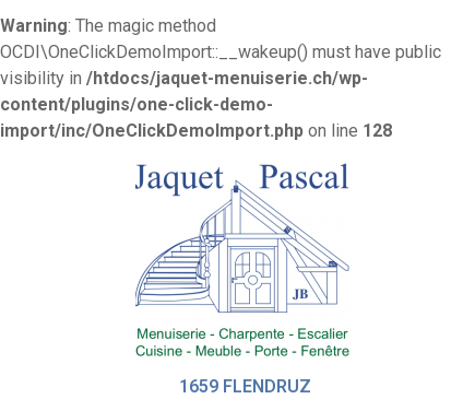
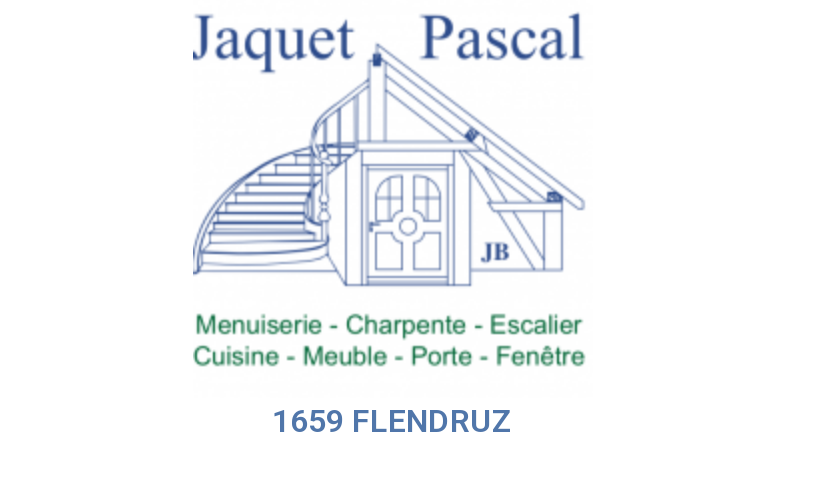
- Warning: The magic method
- OCDI\OneClickDemoImport::__wakeup() must have public
- visibility in /htdocs/jaquet-menuiserie.ch/wp-
- content/plugins/one-click-demo-
- import/inc/OneClickDemoImport.php on line 128
